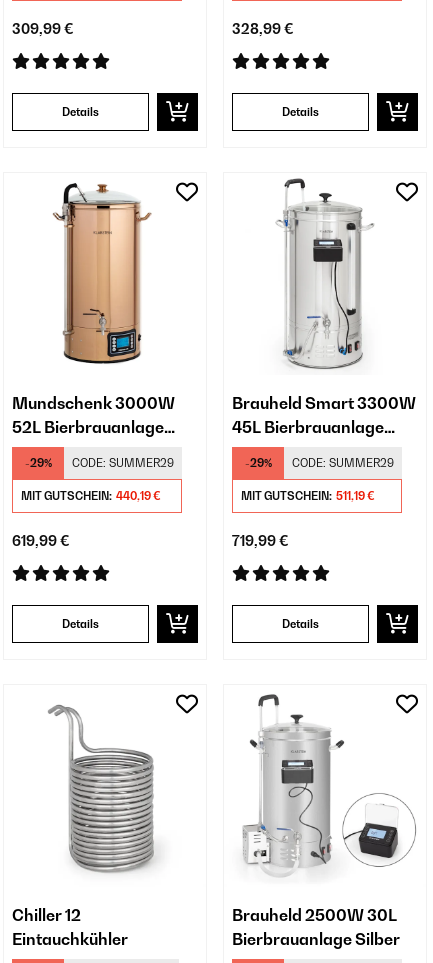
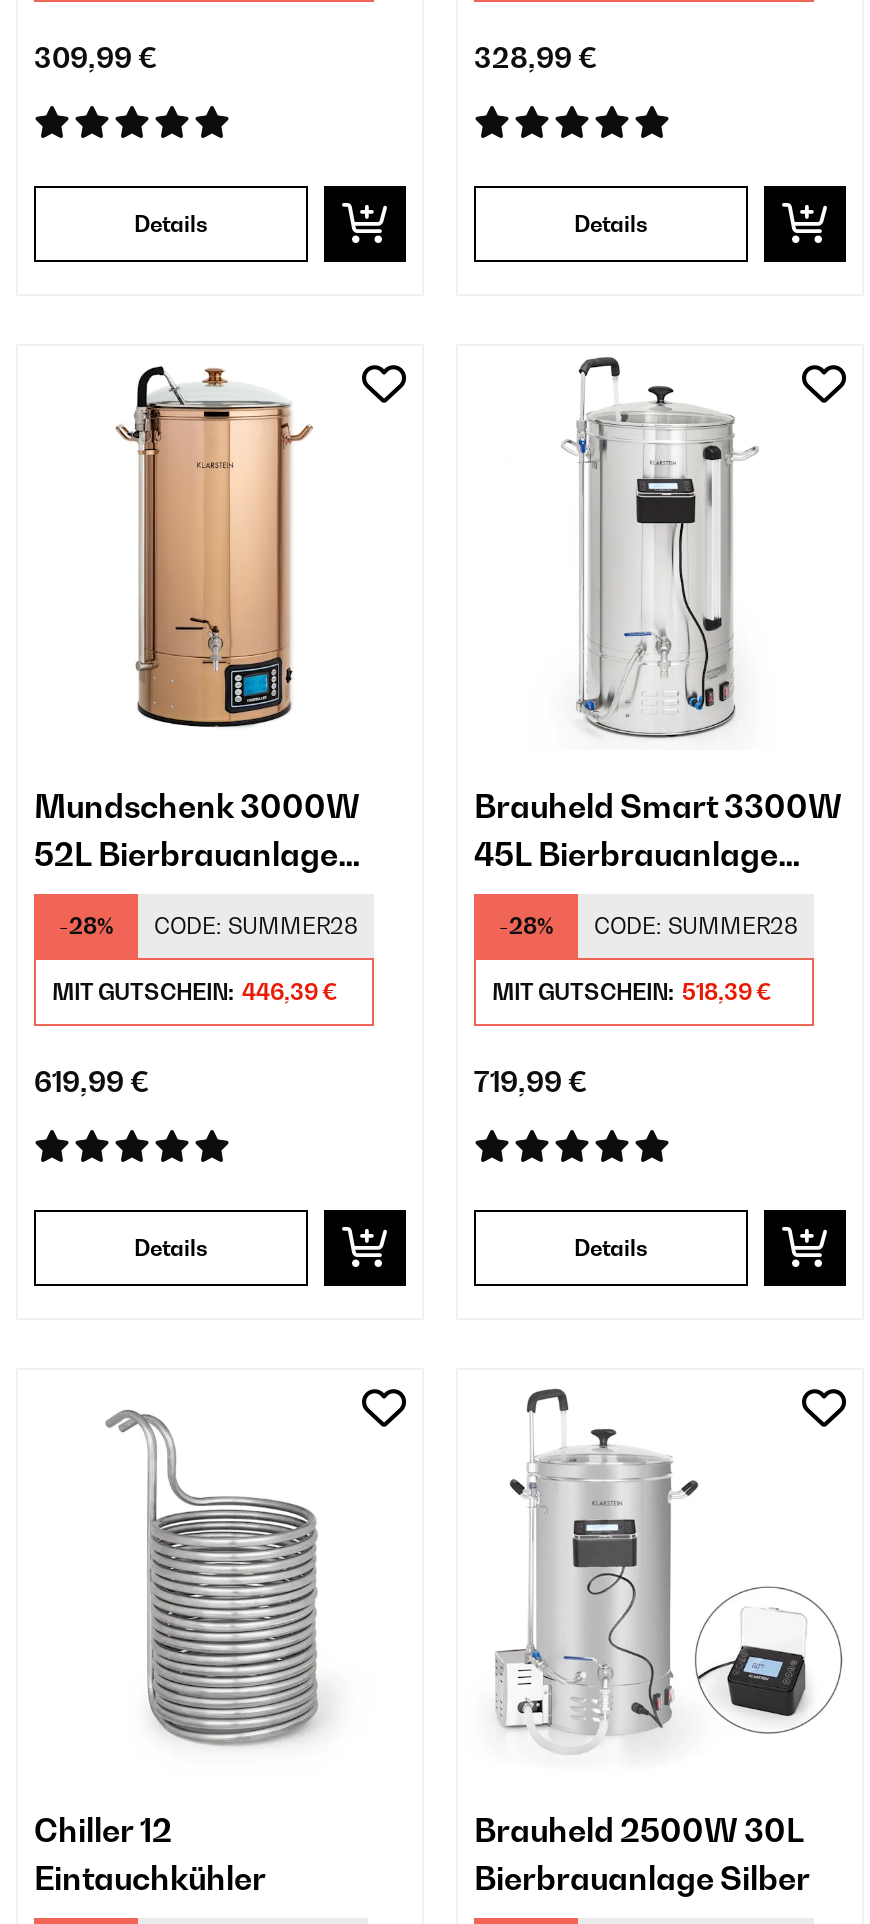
- -29%
+ -28%

- CODE: SUMMER29
+ CODE: SUMMER28

- -29%
+ -28%

- CODE: SUMMER29
+ CODE: SUMMER28

- MIT GUTSCHEIN: 440,19 €
+ MIT GUTSCHEIN: 446,39 €

- MIT GUTSCHEIN: 511,19 €
+ MIT GUTSCHEIN: 518,39 €
